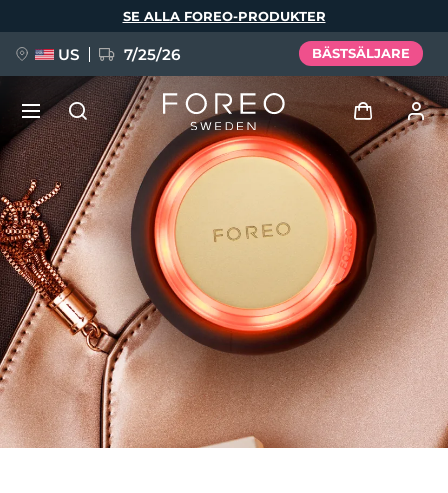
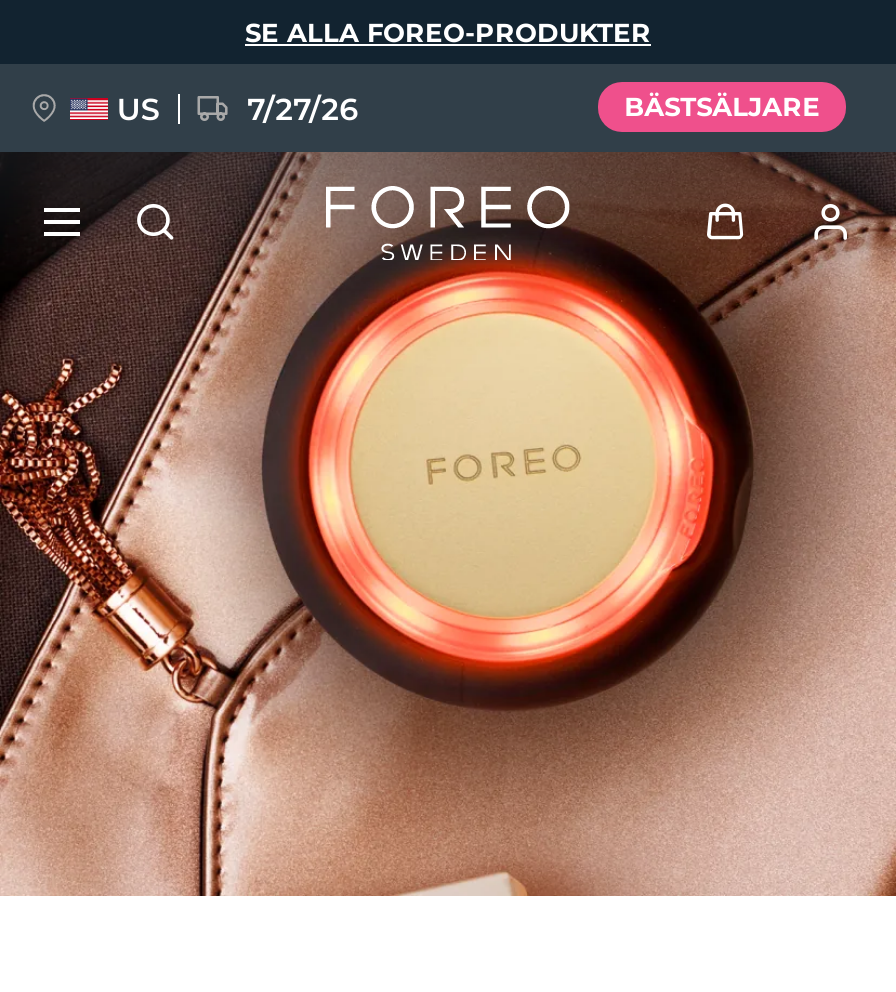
- 7/25/26
+ 7/27/26
